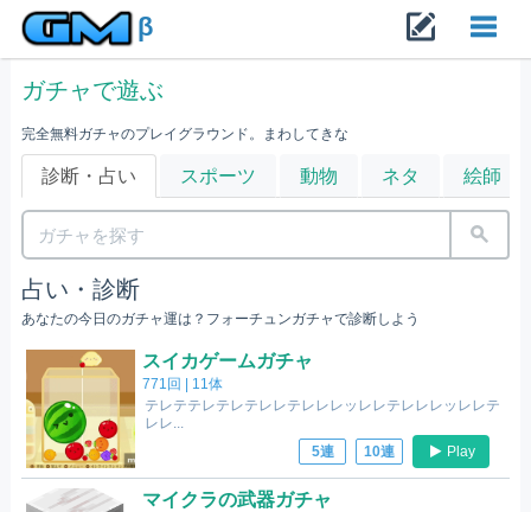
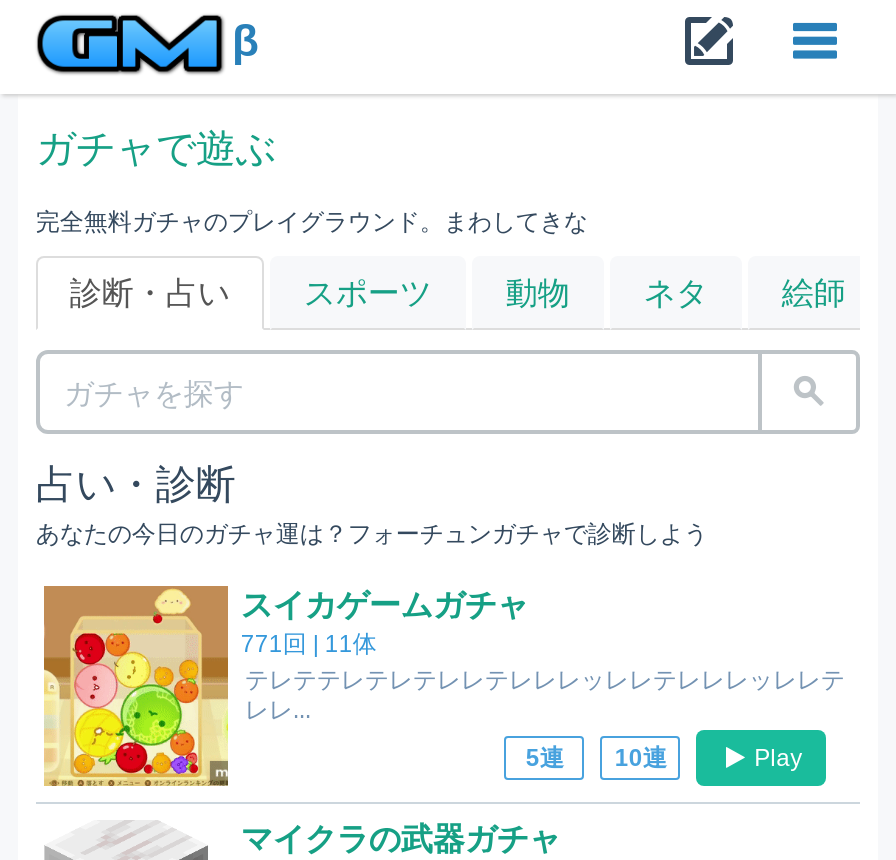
- [image]
+ [image]
